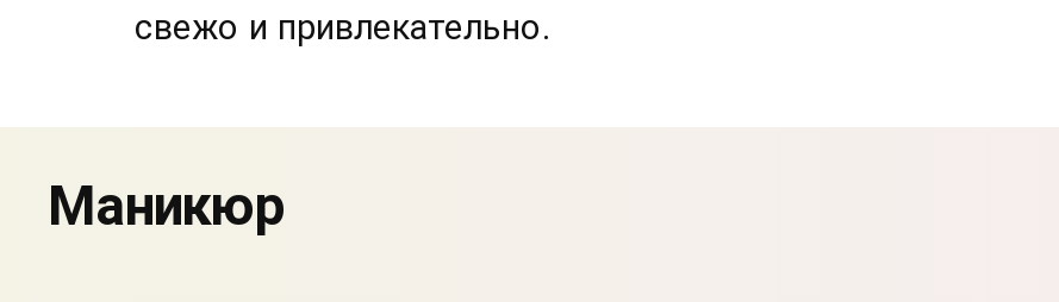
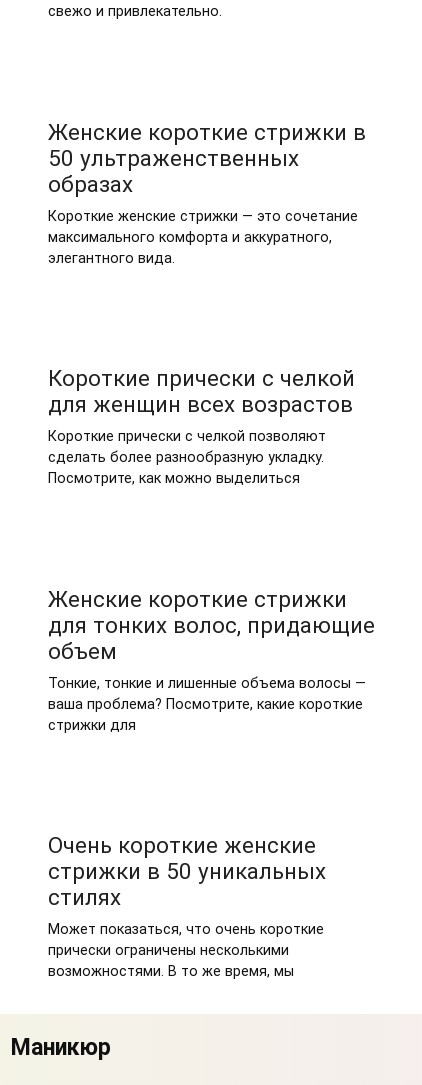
+ Женские короткие стрижки в
+ 50 ультраженственных
+ образах
+ Короткие женские стрижки — это сочетание
+ максимального комфорта и аккуратного,
+ элегантного вида.

+ Короткие прически с челкой
+ для женщин всех возрастов
+ Короткие прически с челкой позволяют
+ сделать более разнообразную укладку.
+ Посмотрите, как можно выделиться

+ Женские короткие стрижки
+ для тонких волос, придающие
+ объем
+ Тонкие, тонкие и лишенные объема волосы —
+ ваша проблема? Посмотрите, какие короткие
+ стрижки для

+ Очень короткие женские
+ стрижки в 50 уникальных
+ стилях
+ Может показаться, что очень короткие
+ прически ограничены несколькими
+ возможностями. В то же время, мы
